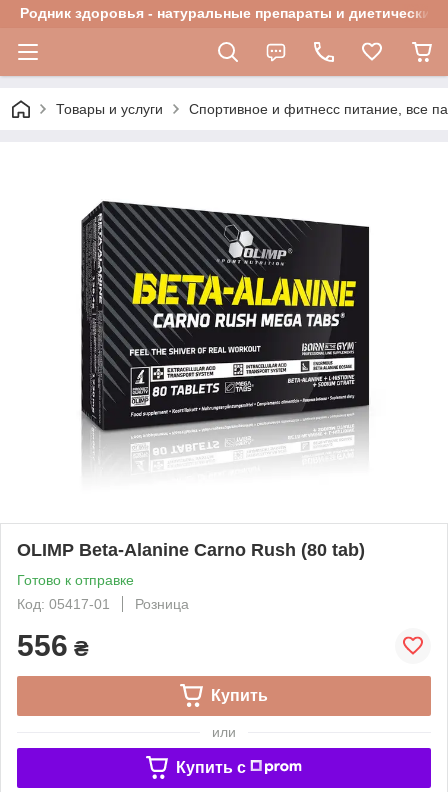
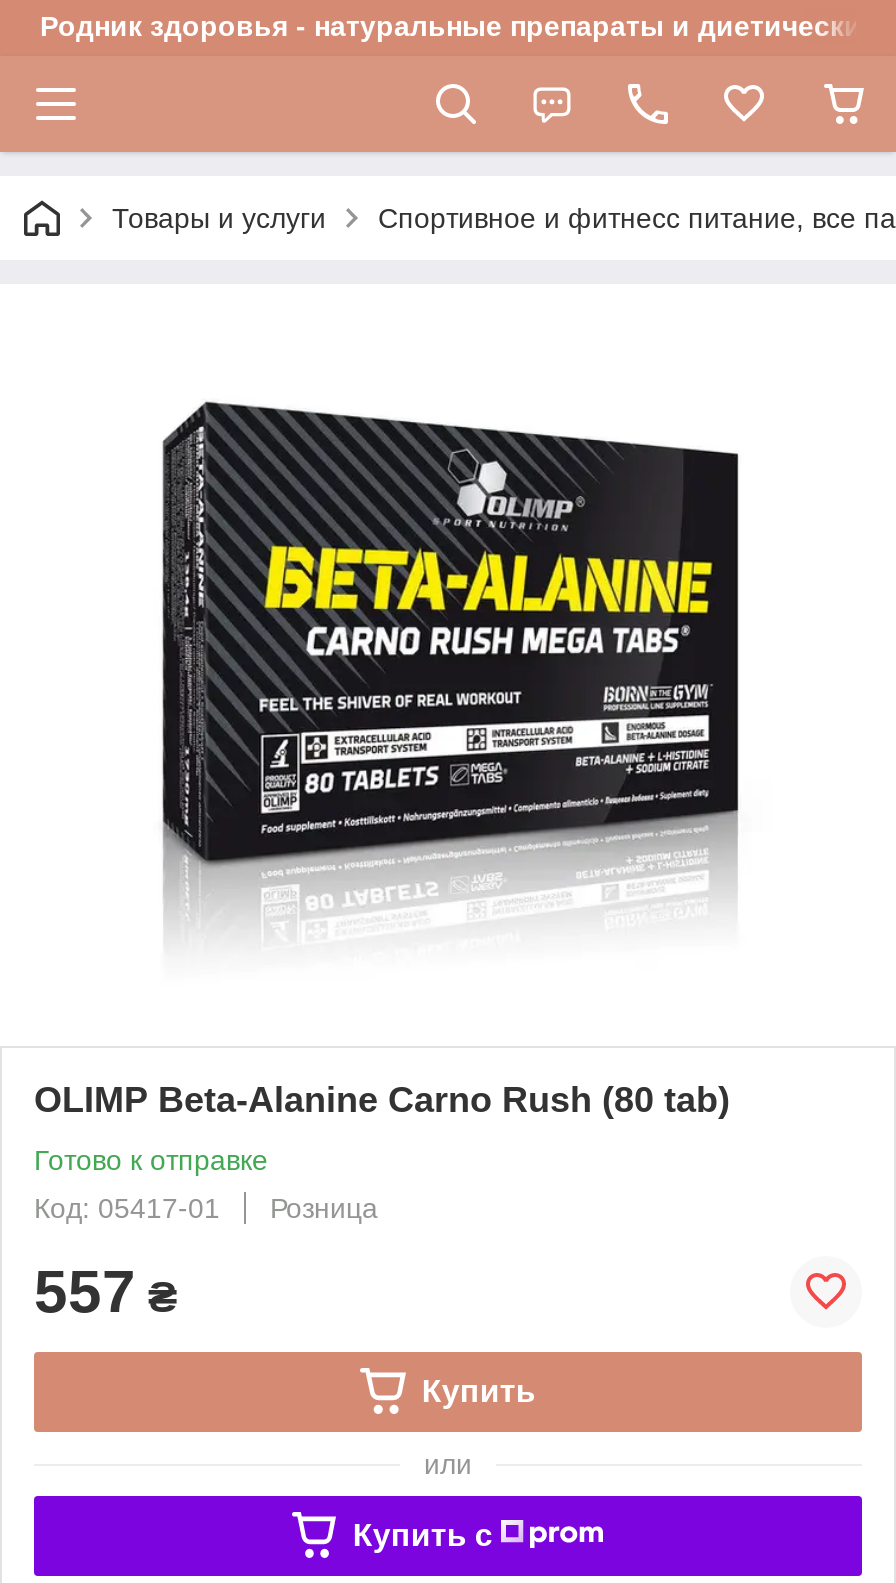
- 556 ₴
+ 557 ₴
